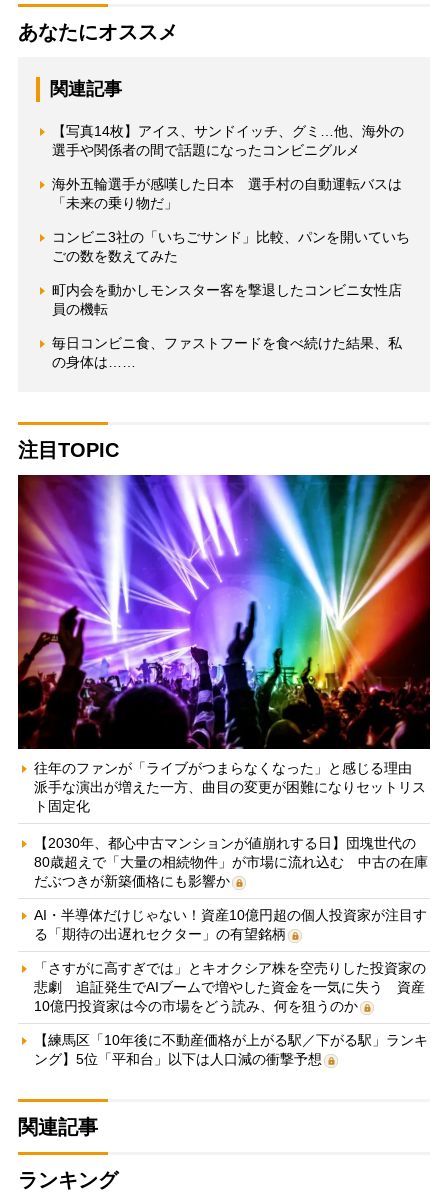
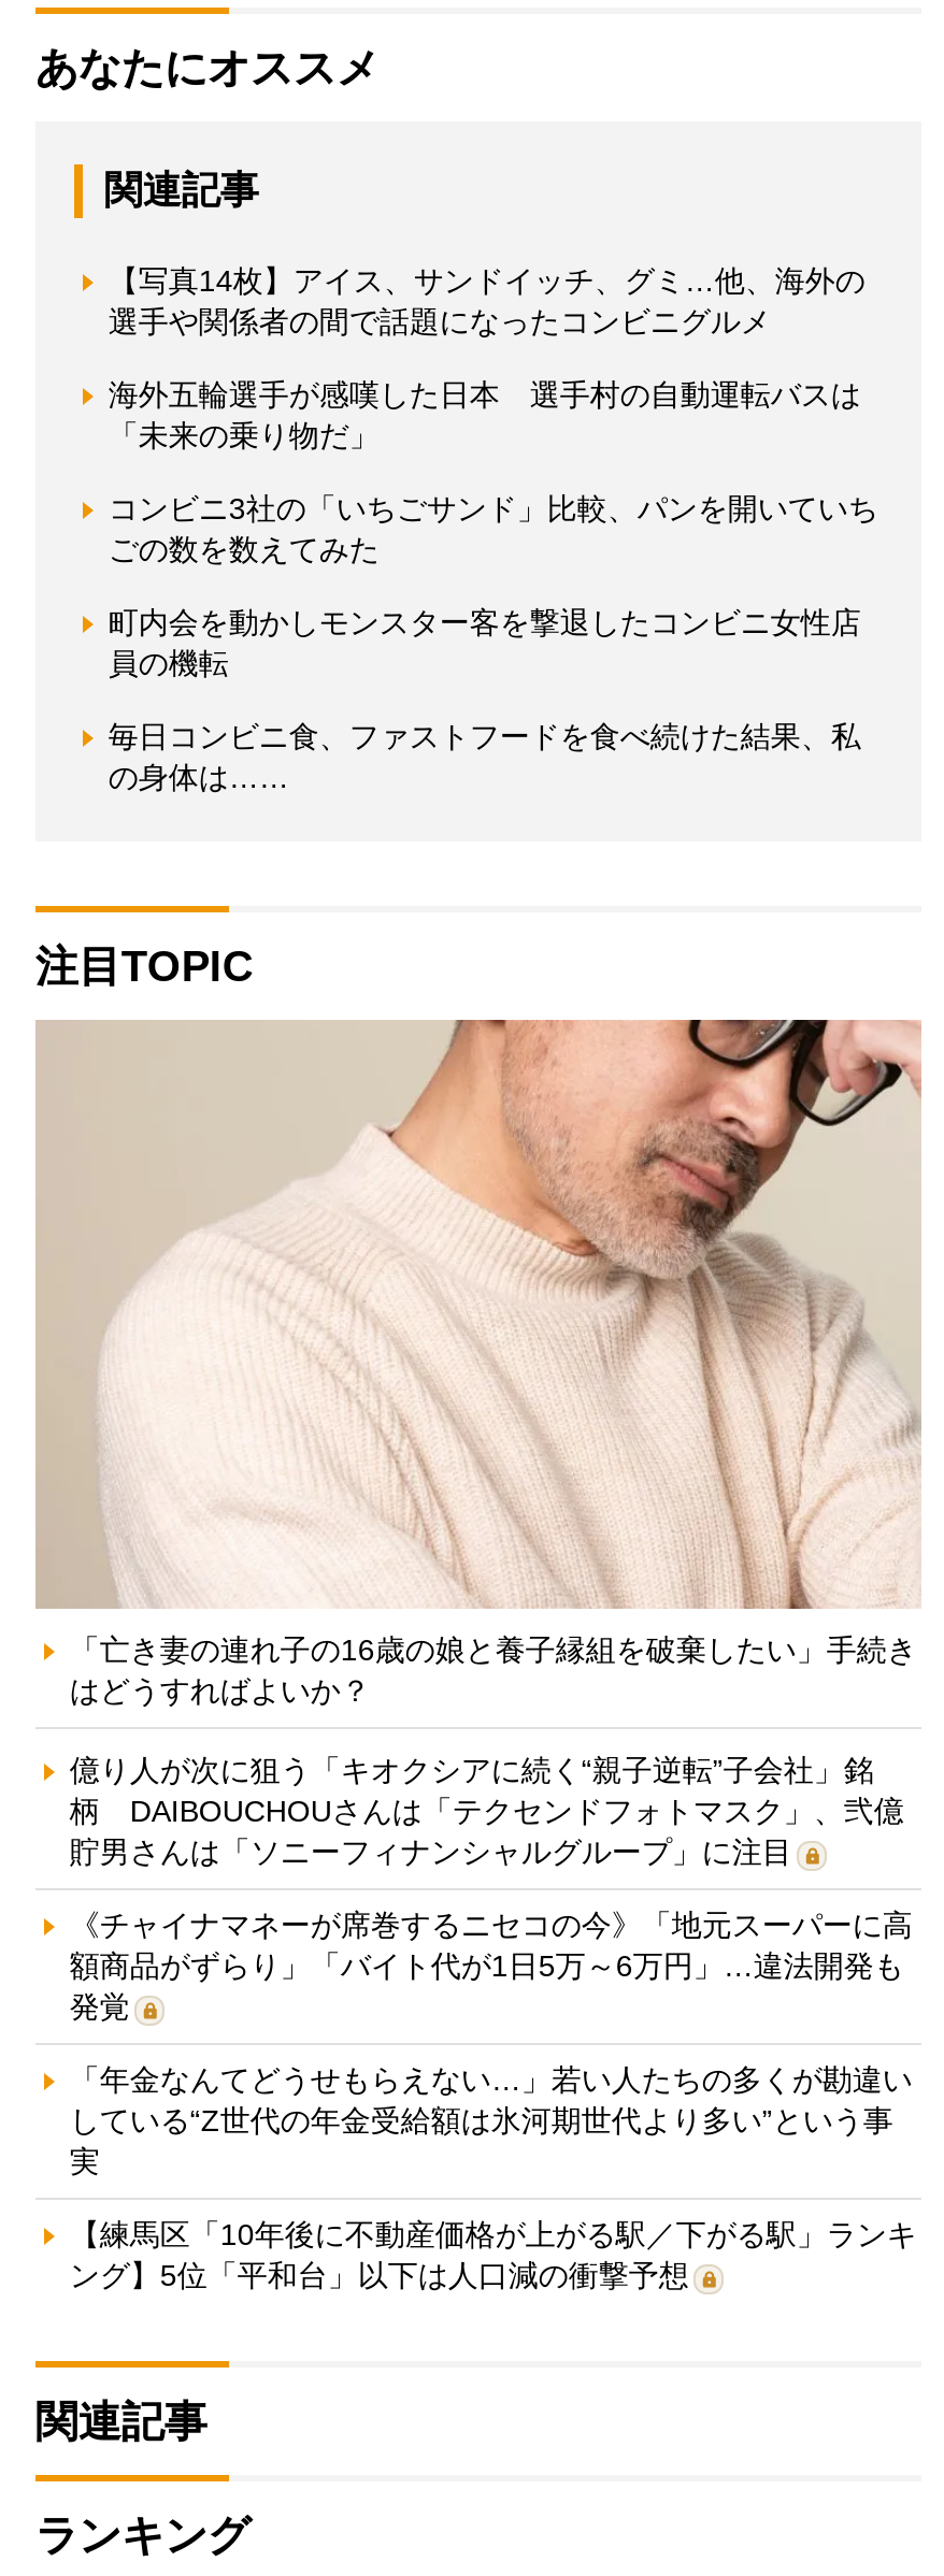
- [image]
- 往年のファンが「ライブがつまらなくなった」と感じる理由
- 派手な演出が増えた一方、曲目の変更が困難になりセットリス
- ト固定化
+ [image]
+ 「亡き妻の連れ子の16歳の娘と養子縁組を破棄したい」手続き
+ はどうすればよいか？

- 【2030年、都心中古マンションが値崩れする日】団塊世代の
- 80歳超えで「大量の相続物件」が市場に流れ込む 中古の在庫
- だぶつきが新築価格にも影響か
+ 億り人が次に狙う「キオクシアに続く“親子逆転”子会社」銘
+ 柄 DAIBOUCHOUさんは「テクセンドフォトマスク」、弐億
+ 貯男さんは「ソニーフィナンシャルグループ」に注目

- AI・半導体だけじゃない！資産10億円超の個人投資家が注目す
- る「期待の出遅れセクター」の有望銘柄
+ 《チャイナマネーが席巻するニセコの今》「地元スーパーに高
+ 額商品がずらり」「バイト代が1日5万～6万円」…違法開発も
+ 発覚

- 「さすがに高すぎでは」とキオクシア株を空売りした投資家の
- 悲劇 追証発生でAIブームで増やした資金を一気に失う 資産
- 10億円投資家は今の市場をどう読み、何を狙うのか
+ 「年金なんてどうせもらえない…」若い人たちの多くが勘違い
+ している“Z世代の年金受給額は氷河期世代より多い”という事
+ 実
